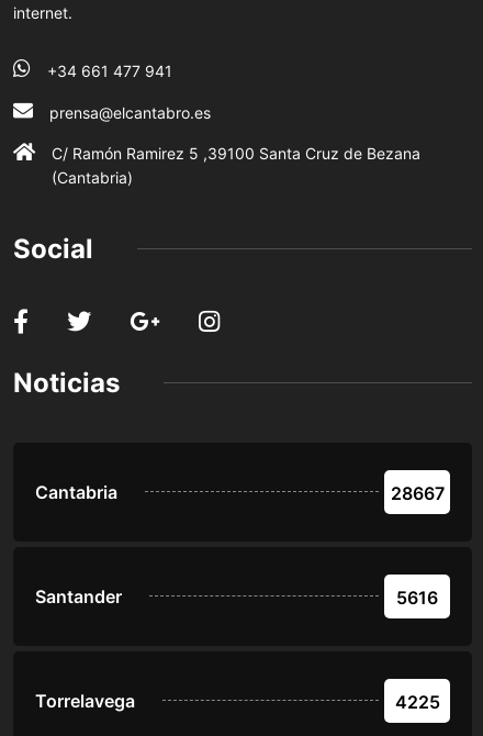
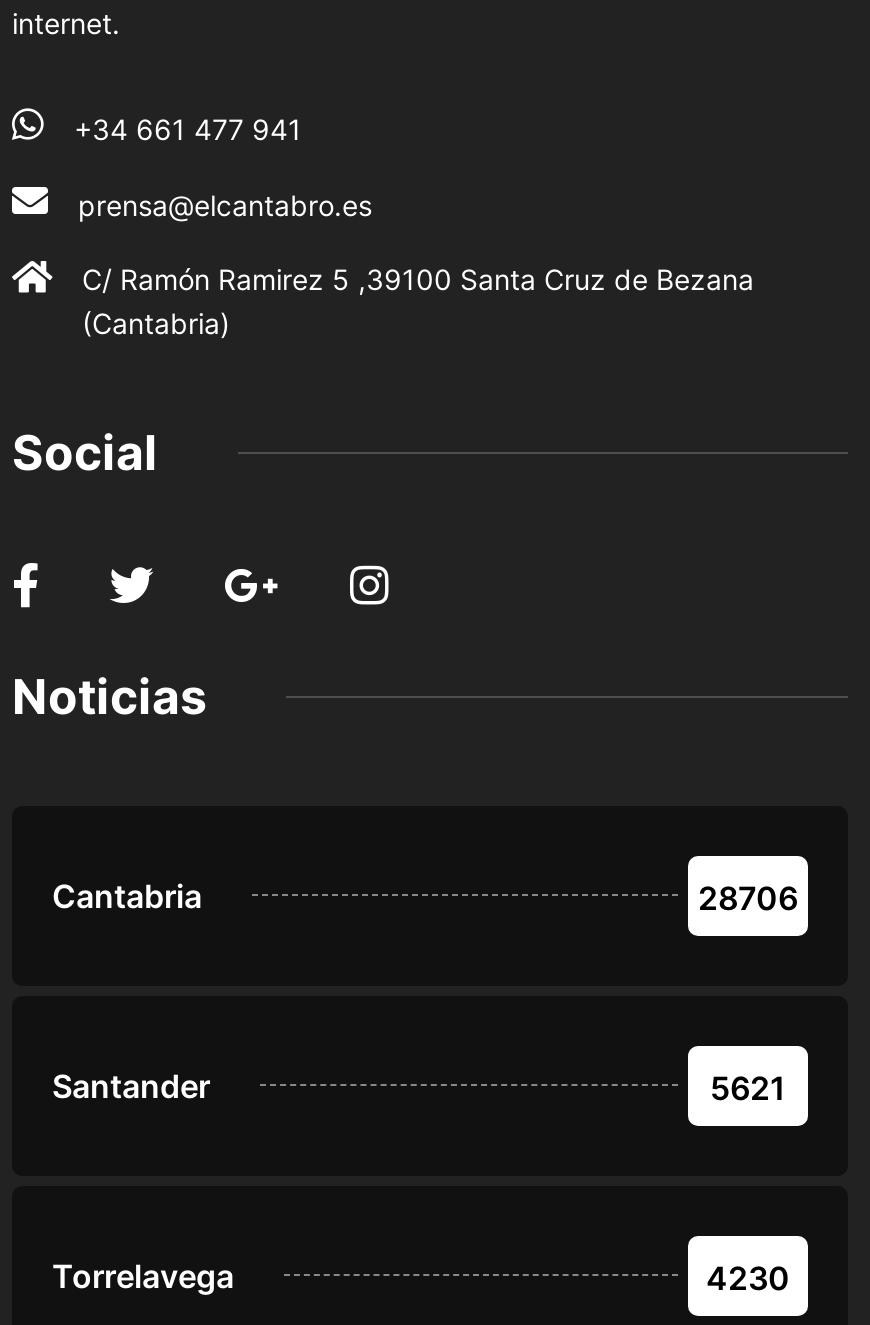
- 28667
+ 28706

- 5616
+ 5621

- 4225
+ 4230
